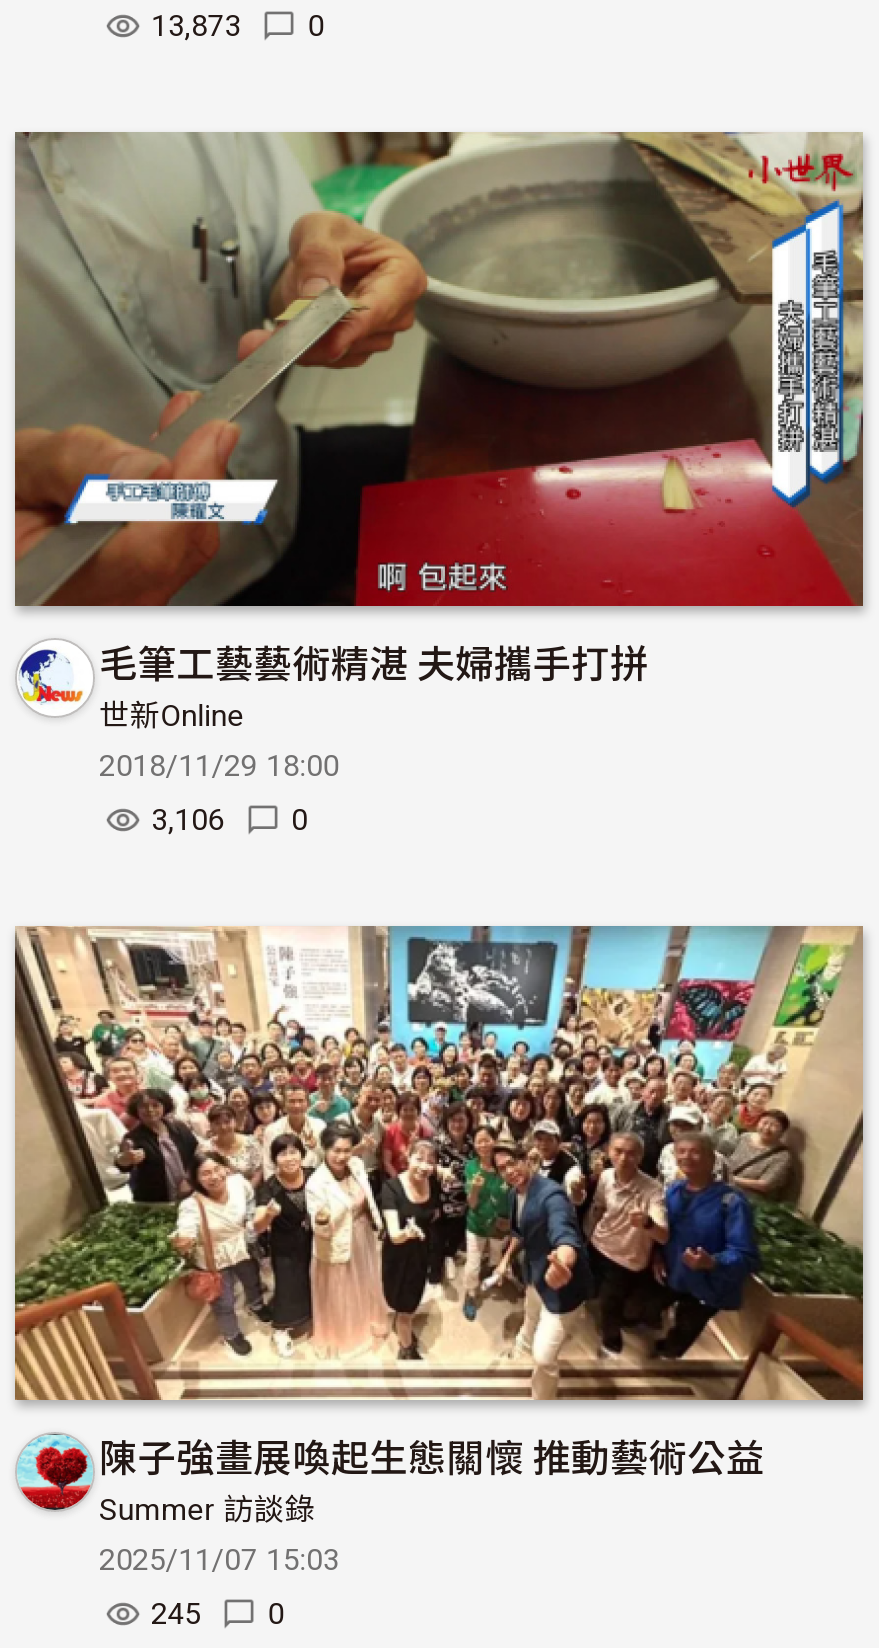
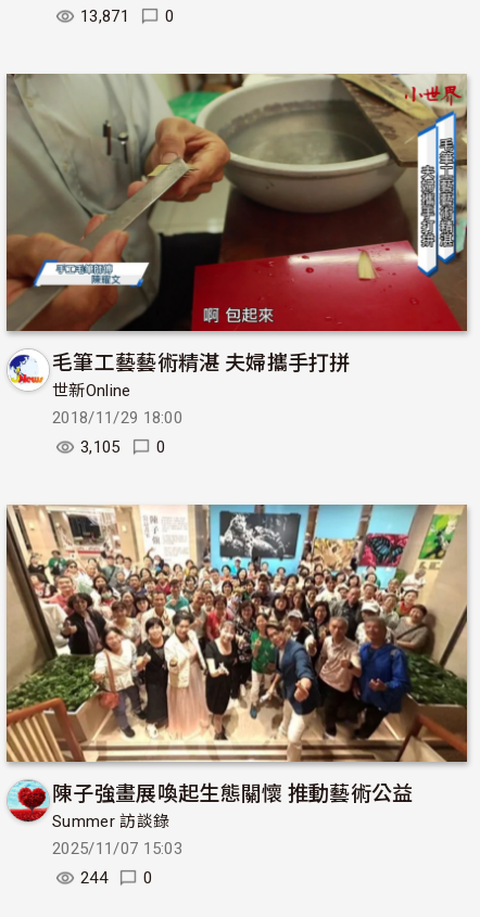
- 13,873 0
+ 13,871 0

- 3,106 0
+ 3,105 0

- 245 0
+ 244 0
